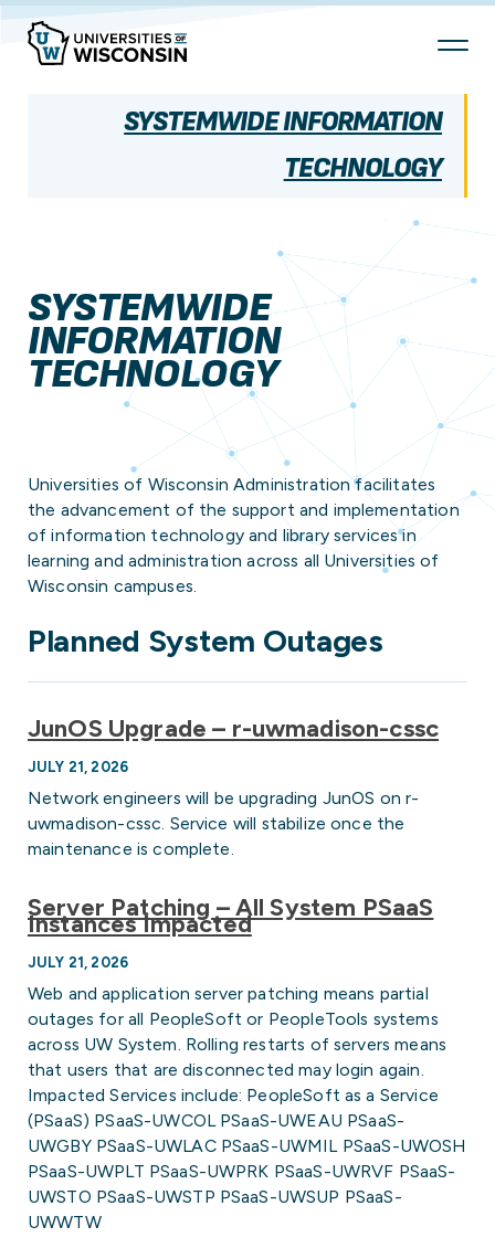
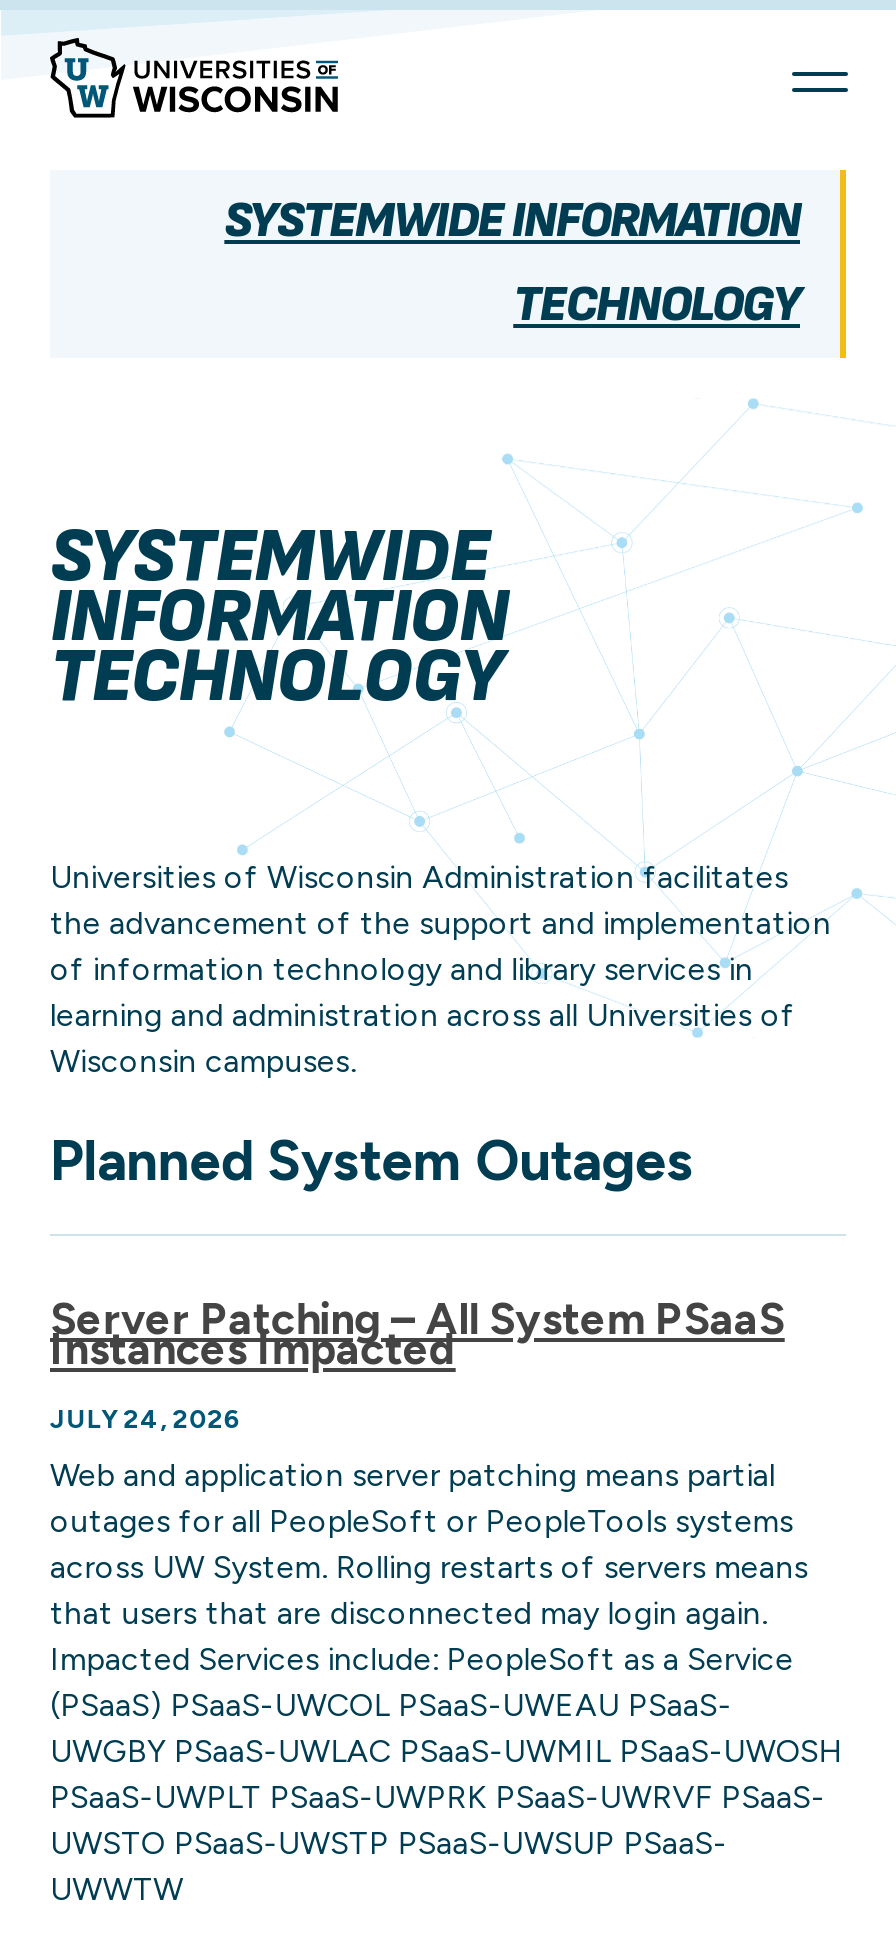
- JunOS Upgrade – r-uwmadison-cssc
- JULY 21, 2026
- Network engineers will be upgrading JunOS on r-
- uwmadison-cssc. Service will stabilize once the
- maintenance is complete.

- JULY 21, 2026
+ JULY 24, 2026
